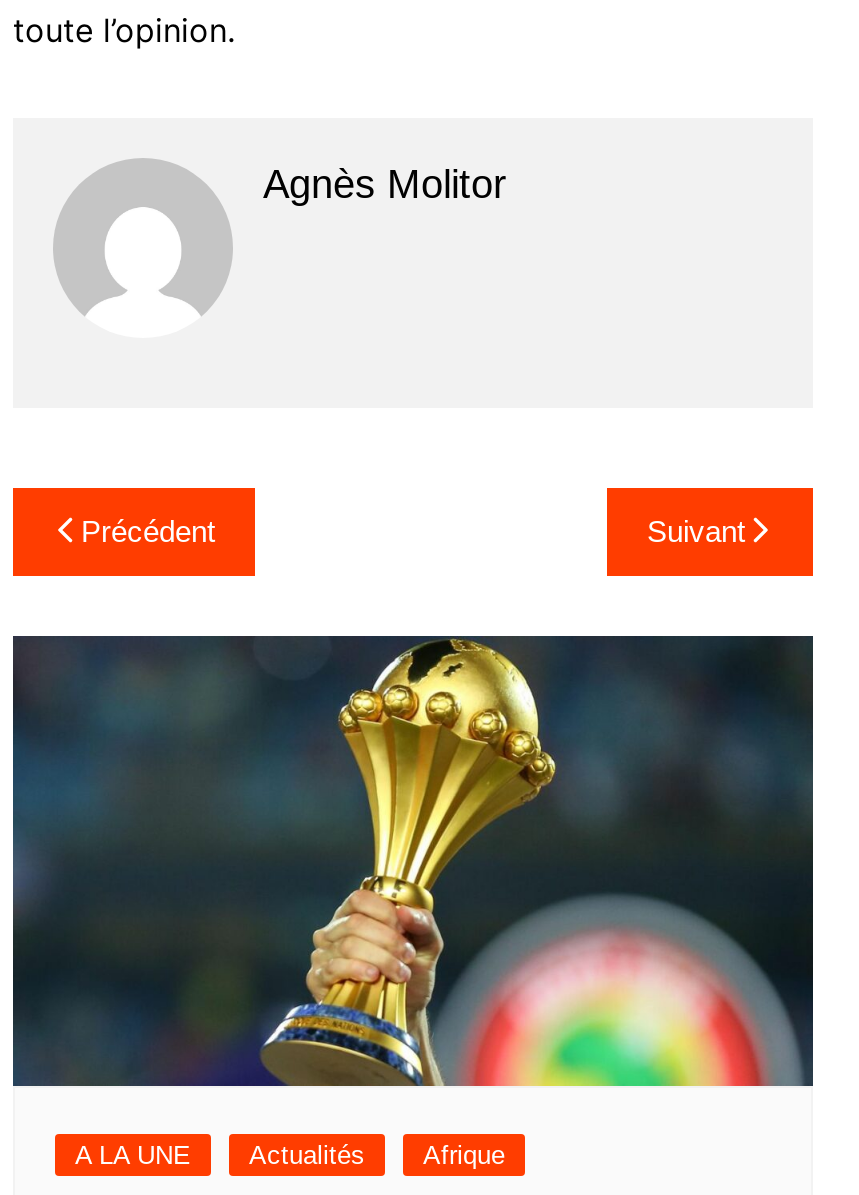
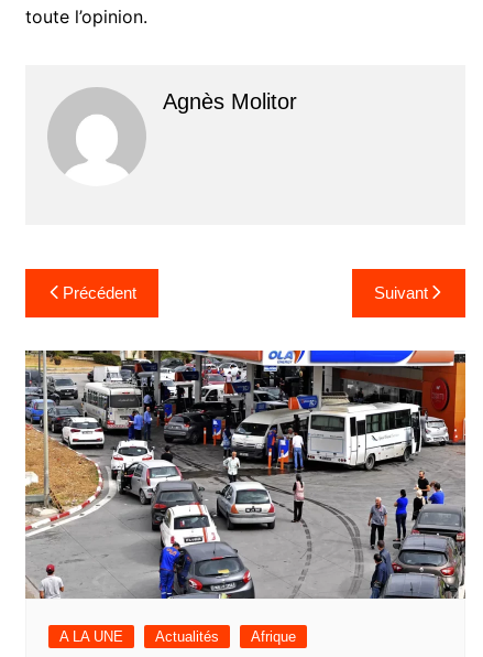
- [image]
+ [image]
